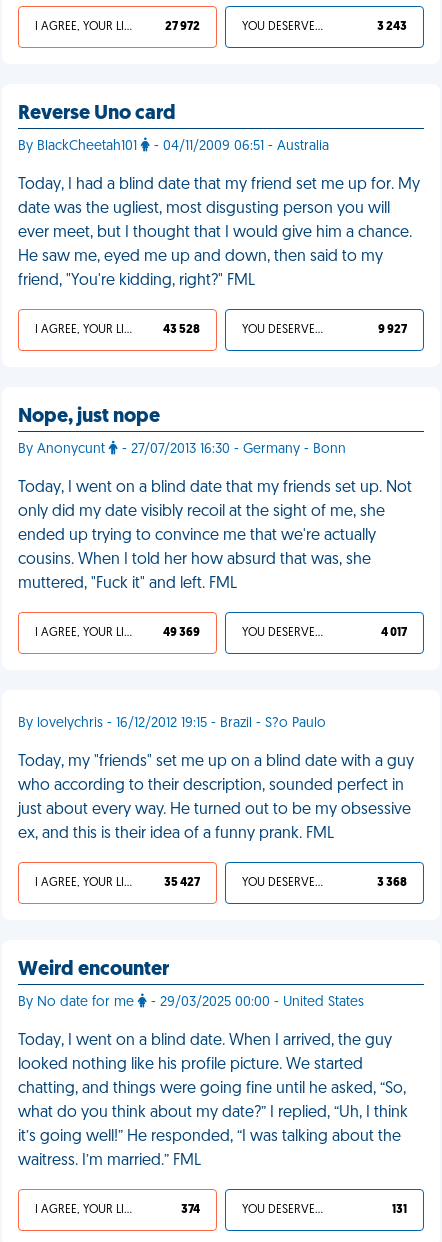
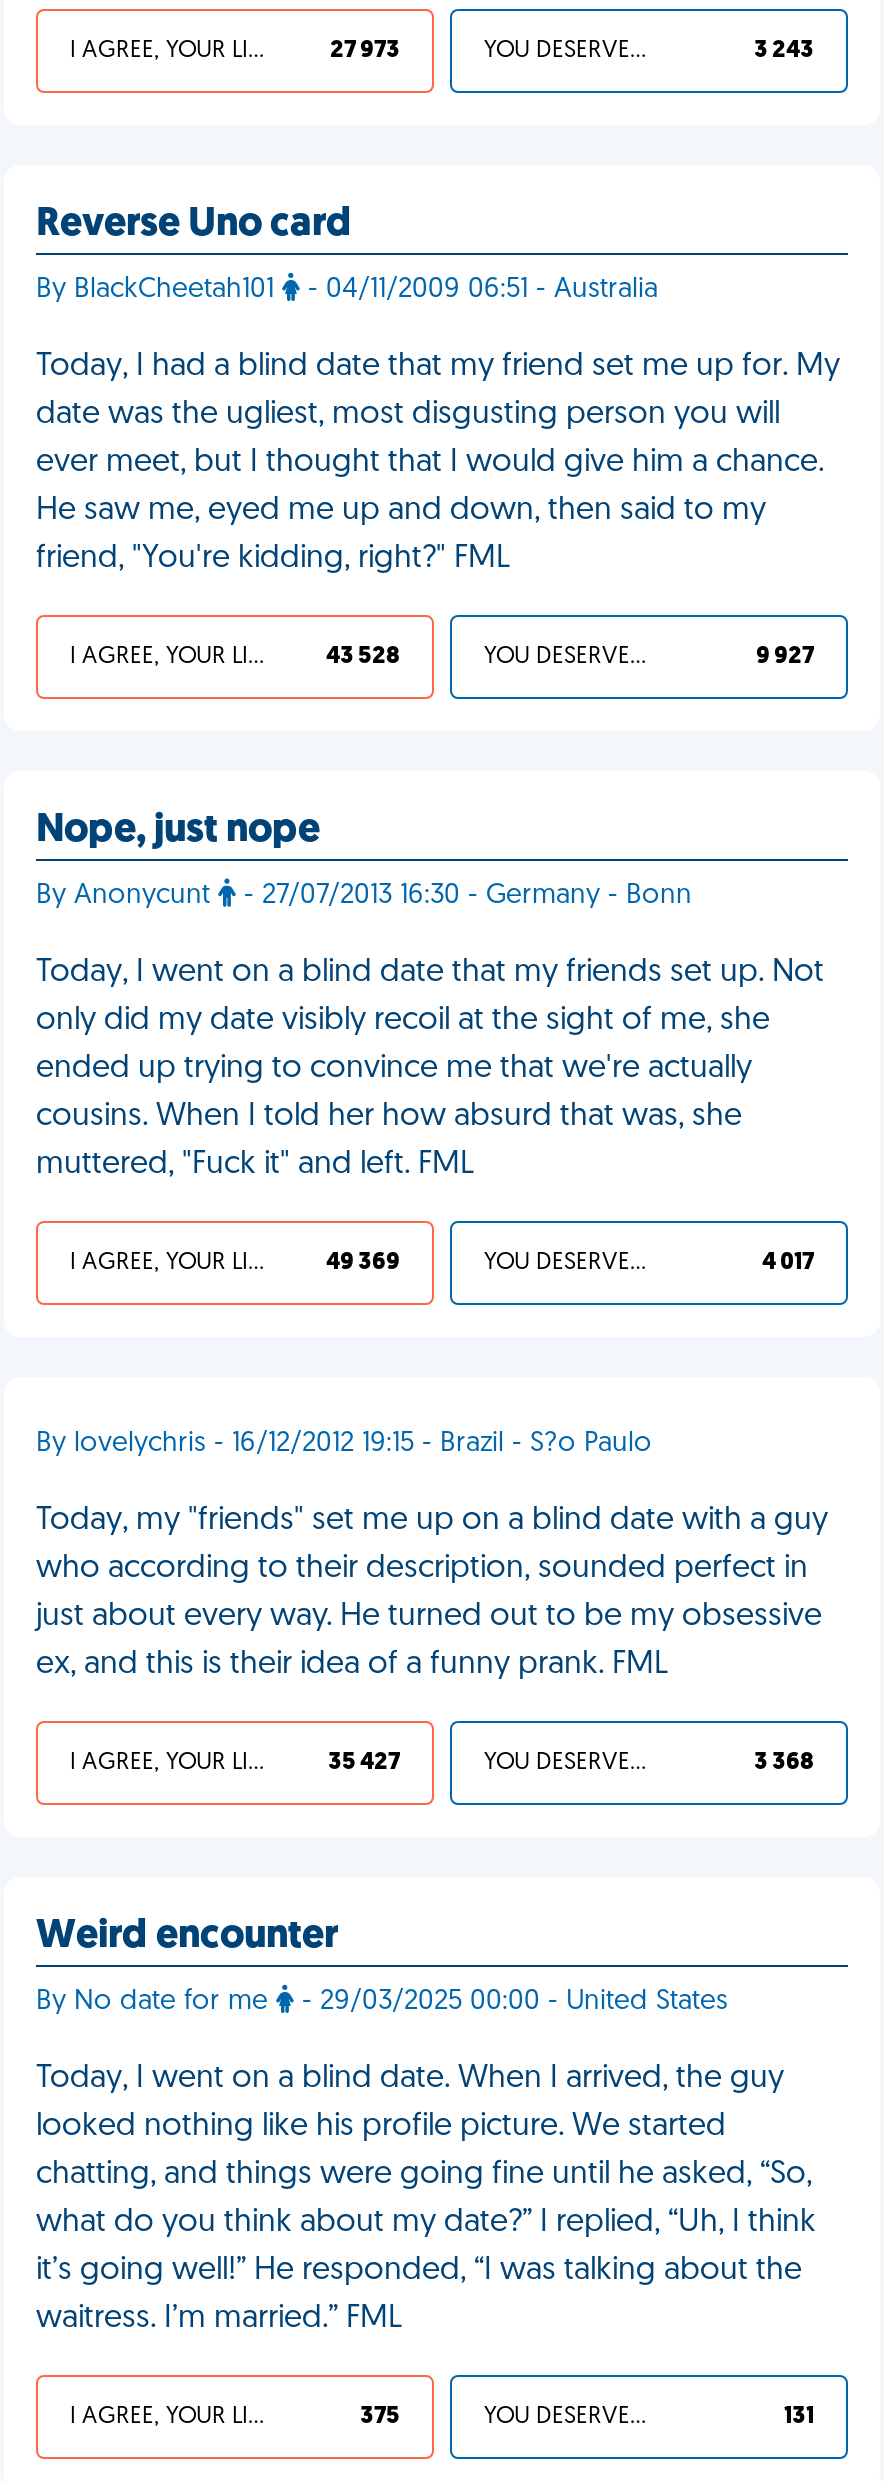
- 27 972
+ 27 973

- 374
+ 375
